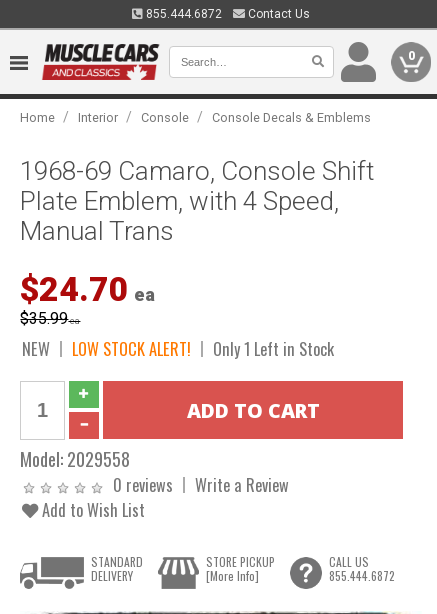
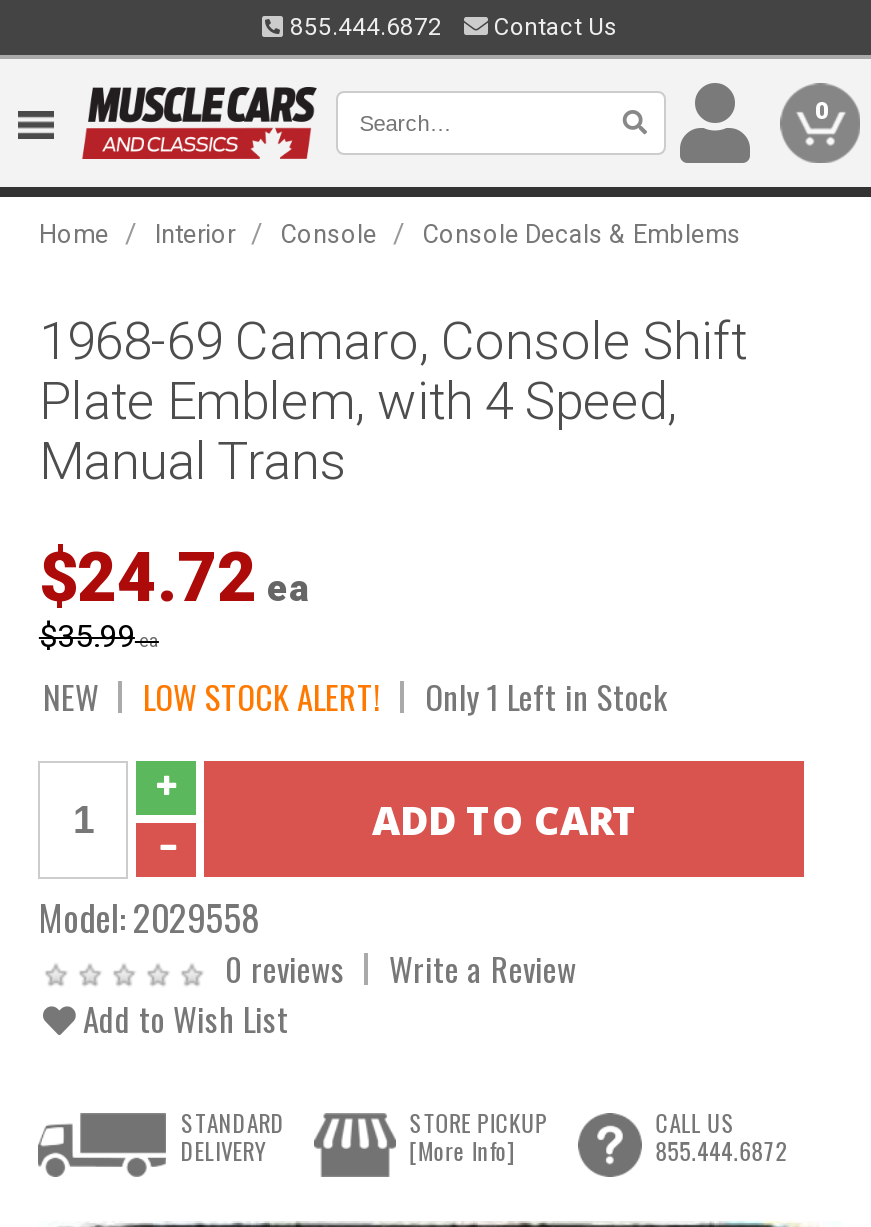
- $24.70 ea
+ $24.72 ea
